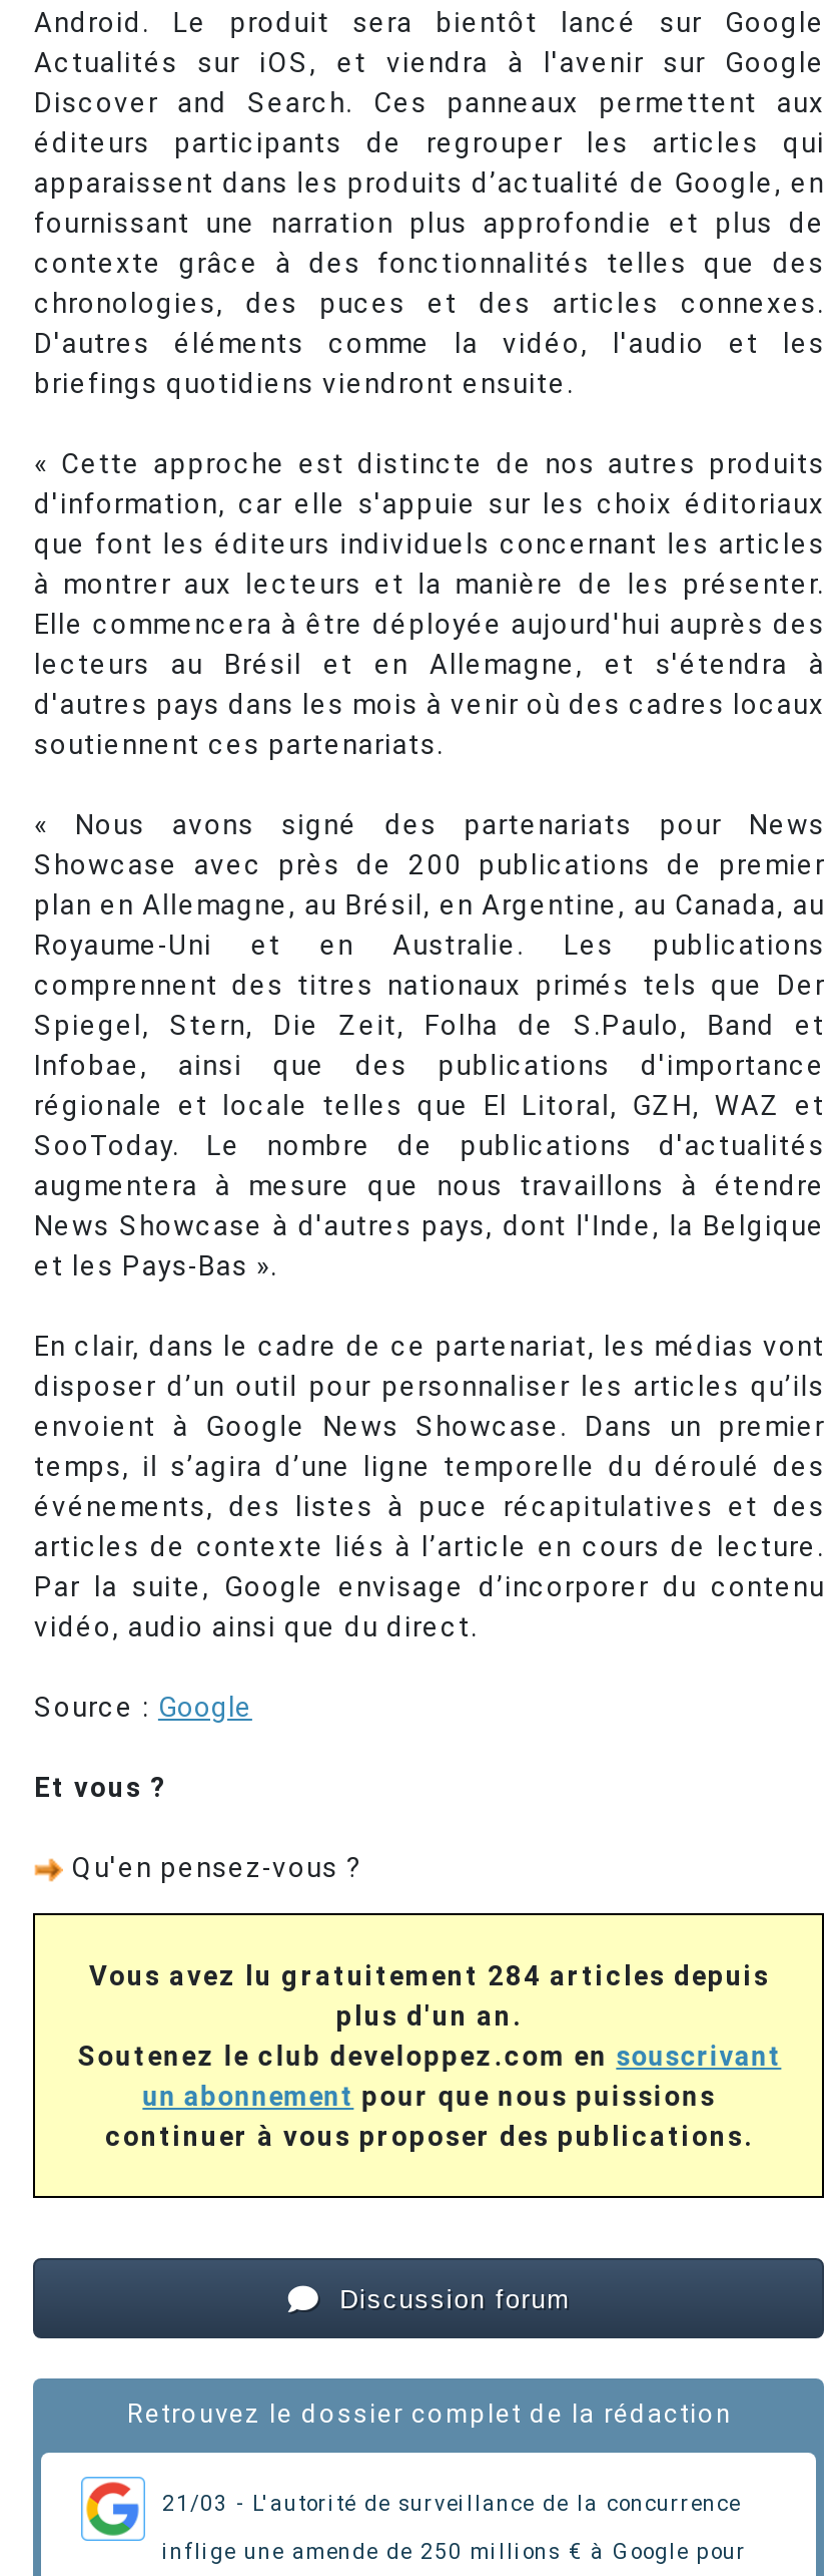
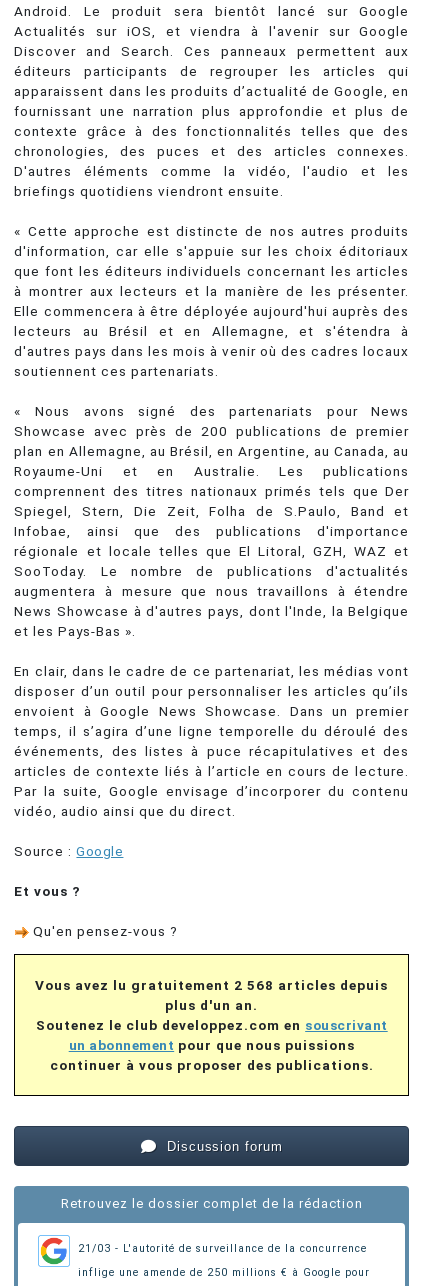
- Vous avez lu gratuitement 284 articles depuis
+ Vous avez lu gratuitement 2 568 articles depuis
